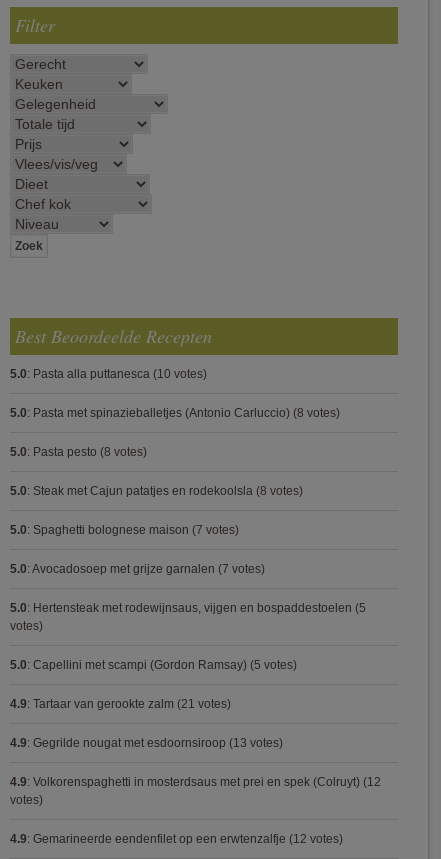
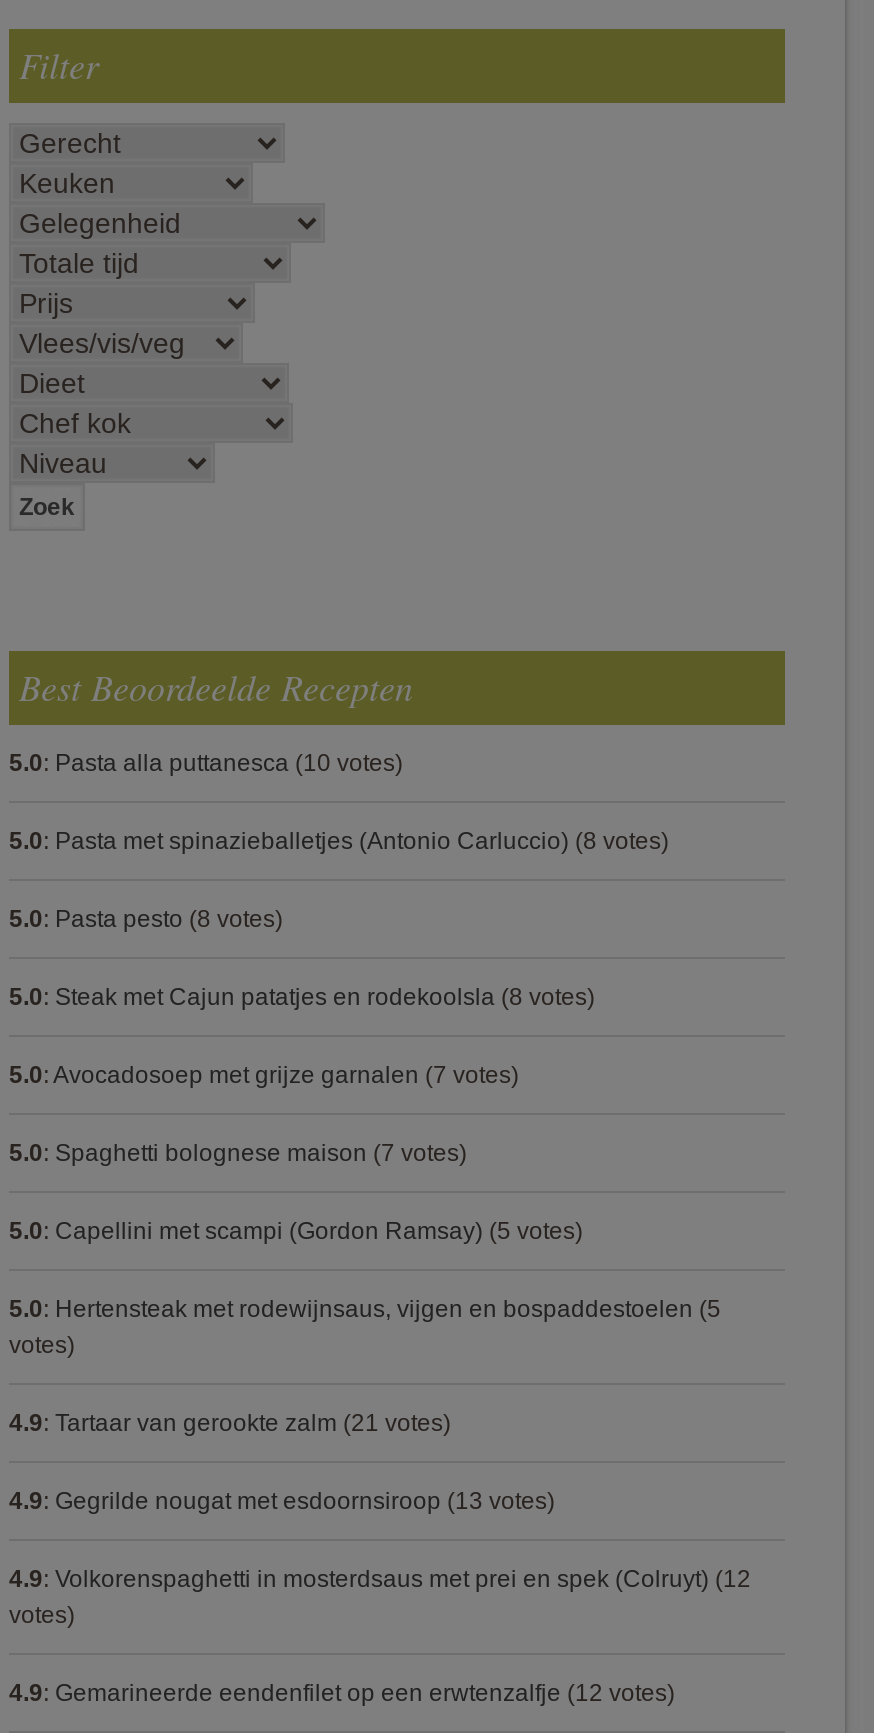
moved down: 5.0: Spaghetti bolognese maison (7 votes)

moved up: 5.0: Avocadosoep met grijze garnalen (7 votes)

moved down: 5.0: Hertensteak met rodewijnsaus, vijgen en bospaddestoelen (5 | votes)

moved up: 5.0: Capellini met scampi (Gordon Ramsay) (5 votes)
